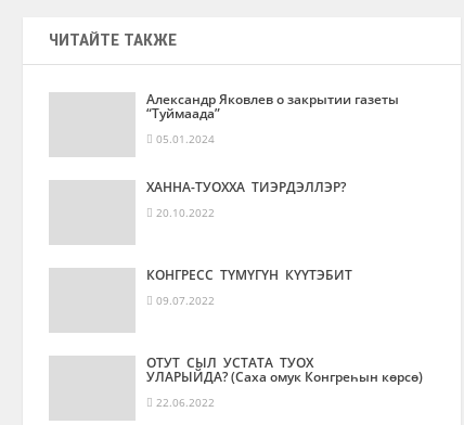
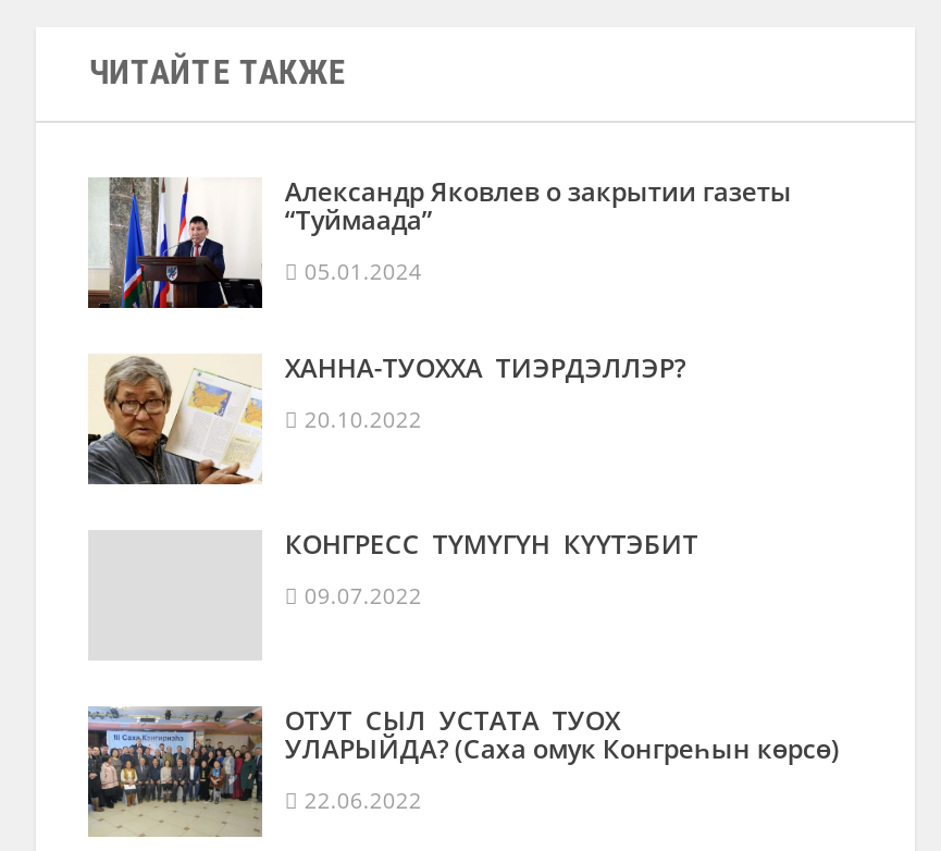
+ [image]

+ [image]

+ [image]
